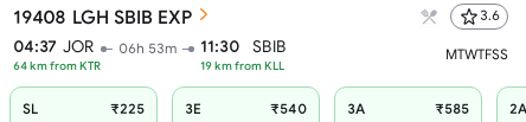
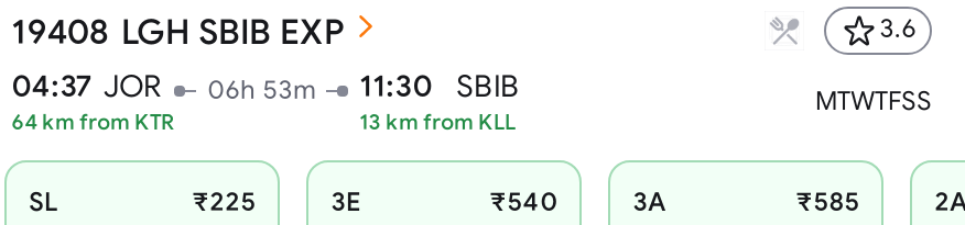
- 19 km from KLL
+ 13 km from KLL
